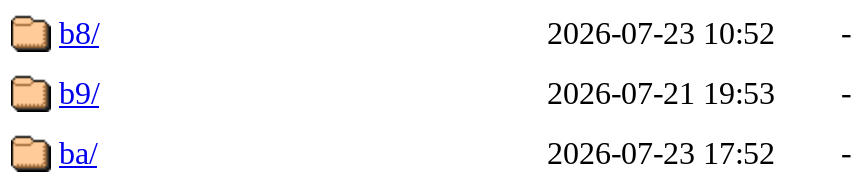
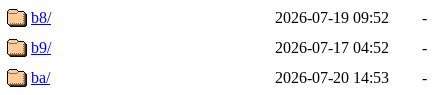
- 2026-07-23 10:52
+ 2026-07-19 09:52

- 2026-07-21 19:53
+ 2026-07-17 04:52

- 2026-07-23 17:52
+ 2026-07-20 14:53
